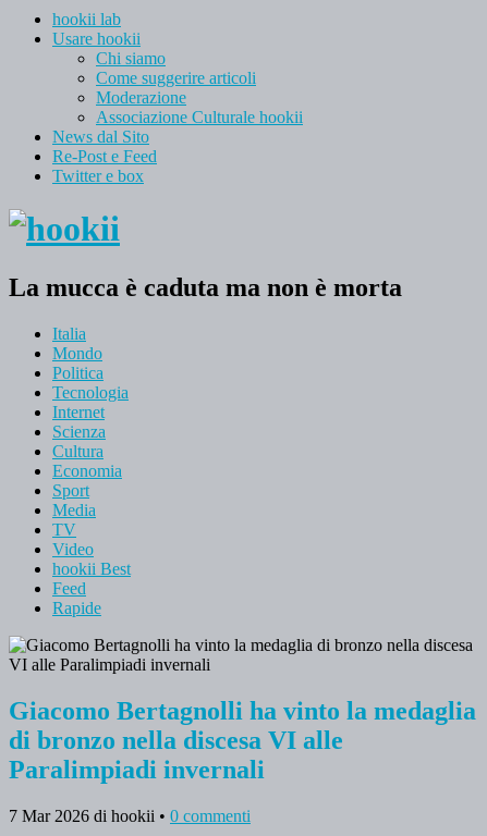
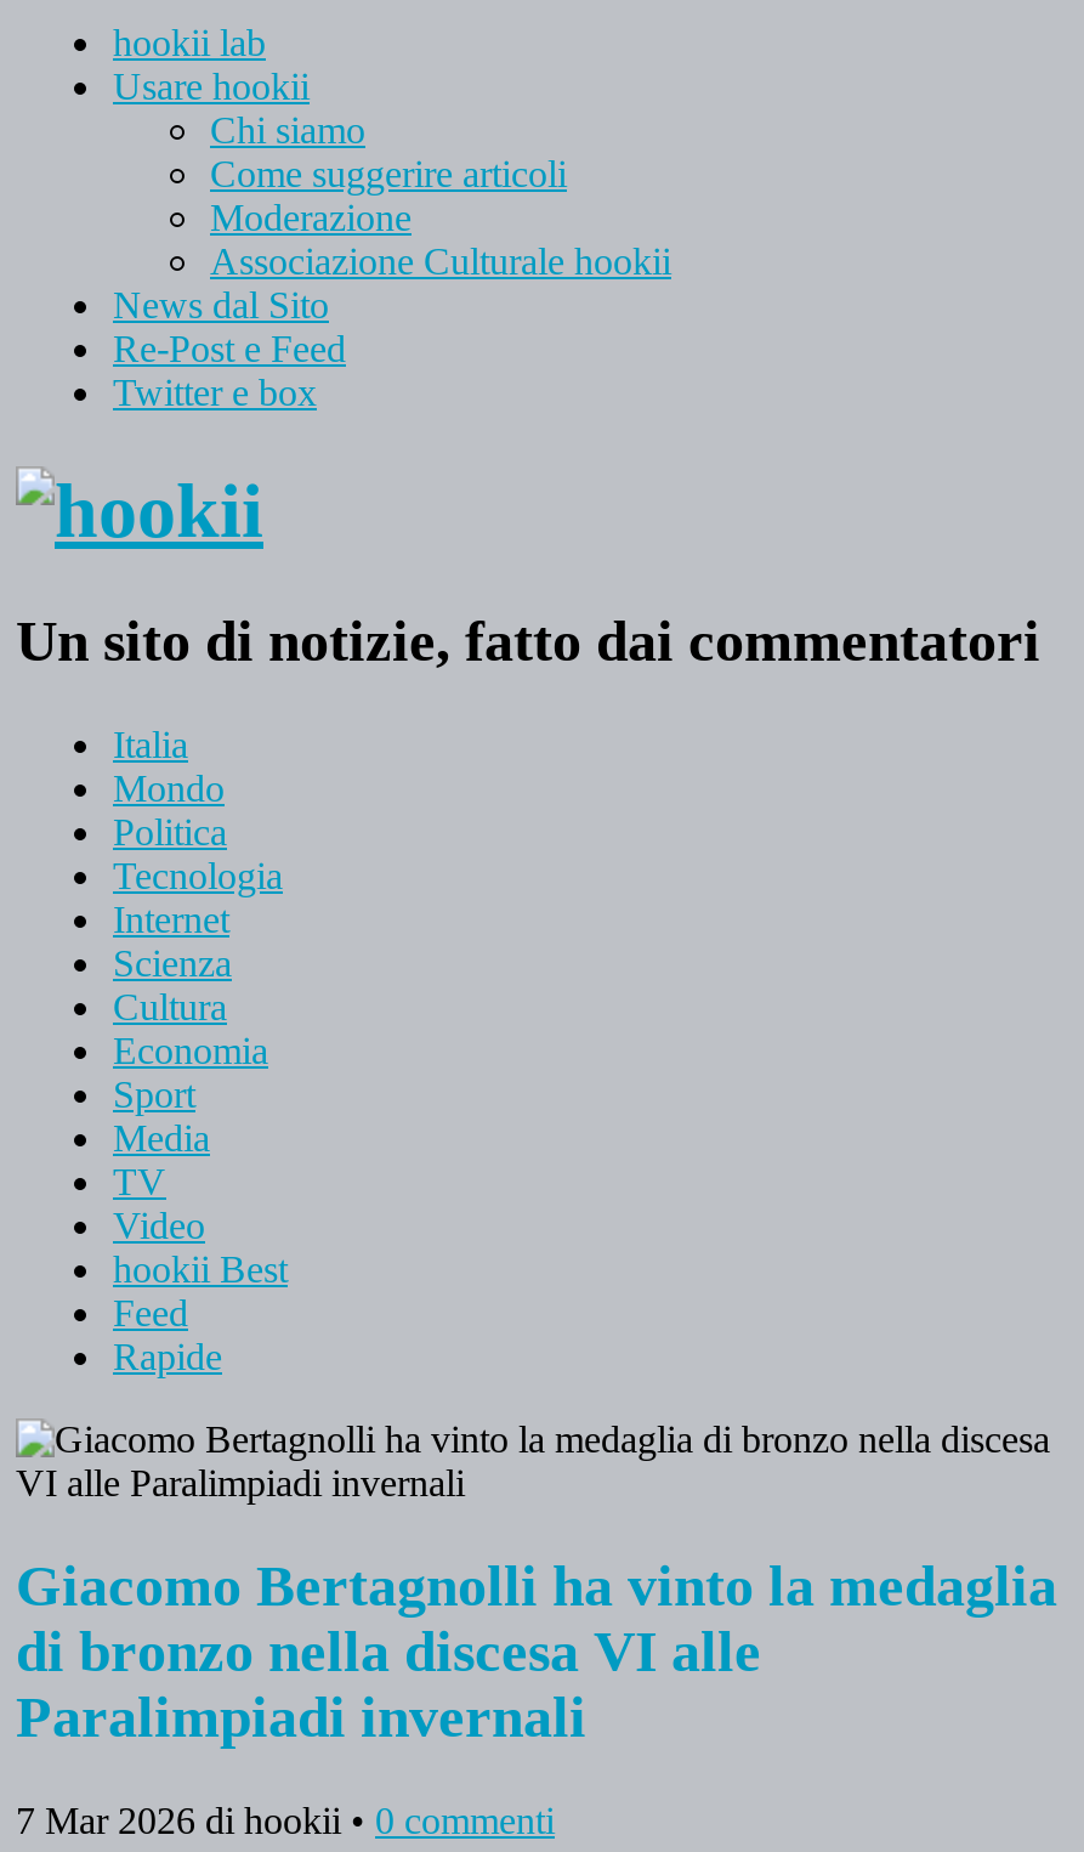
- La mucca è caduta ma non è morta
+ Un sito di notizie, fatto dai commentatori
